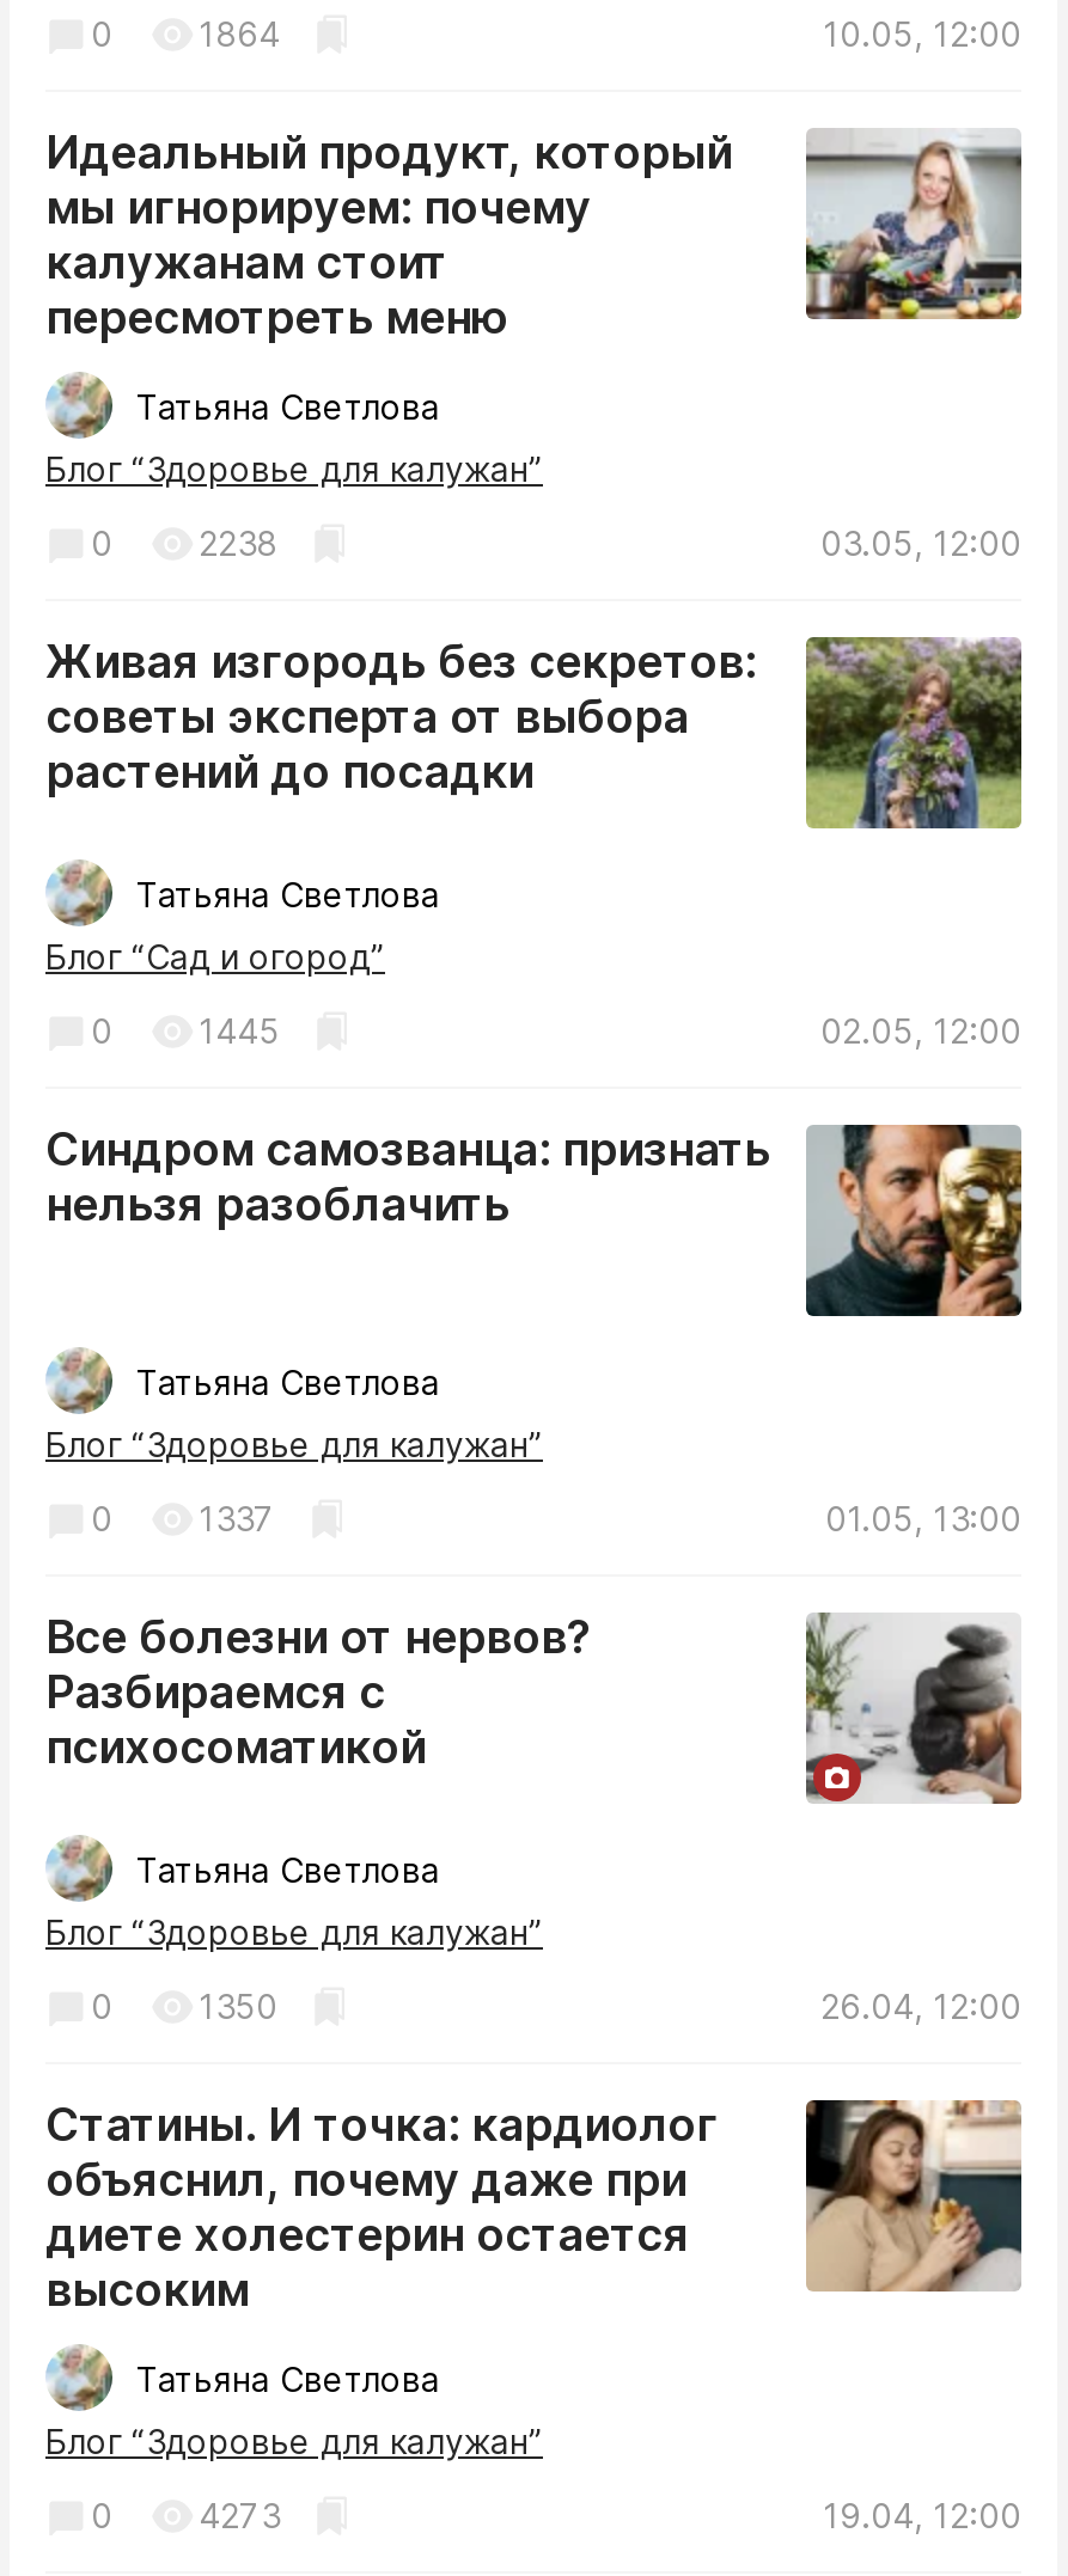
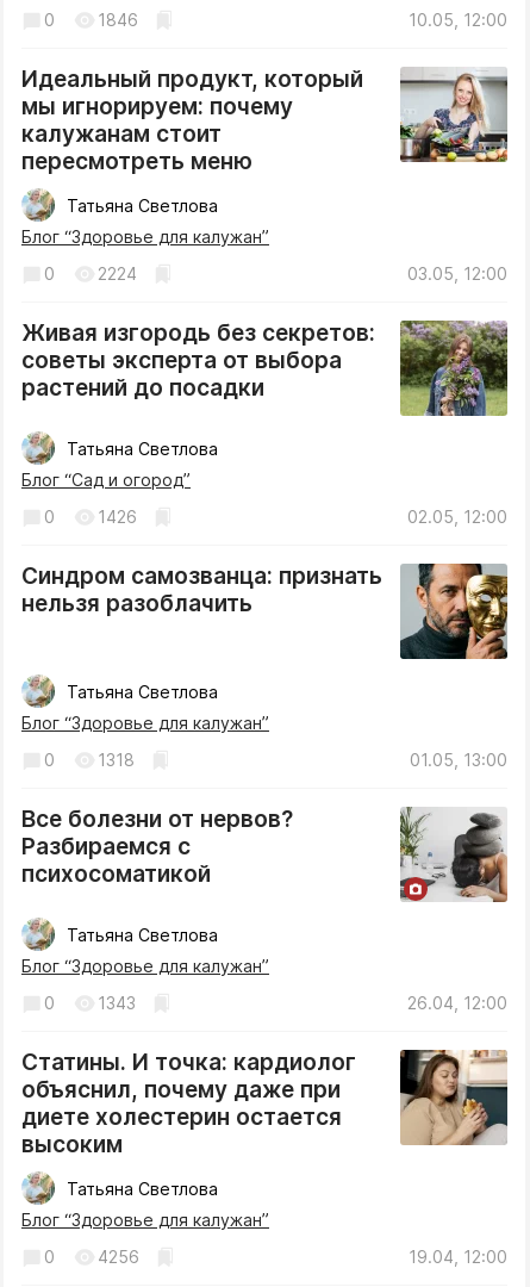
- 1864
+ 1846

- 2238
+ 2224

- 1445
+ 1426

- 1337
+ 1318

- 1350
+ 1343

- 4273
+ 4256
